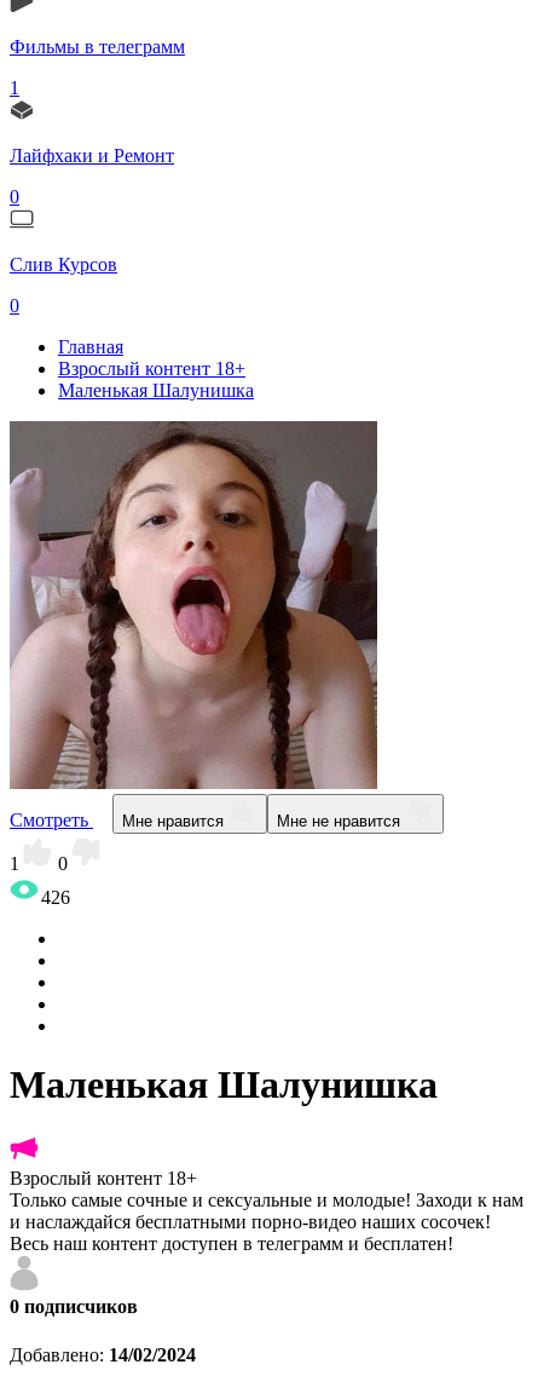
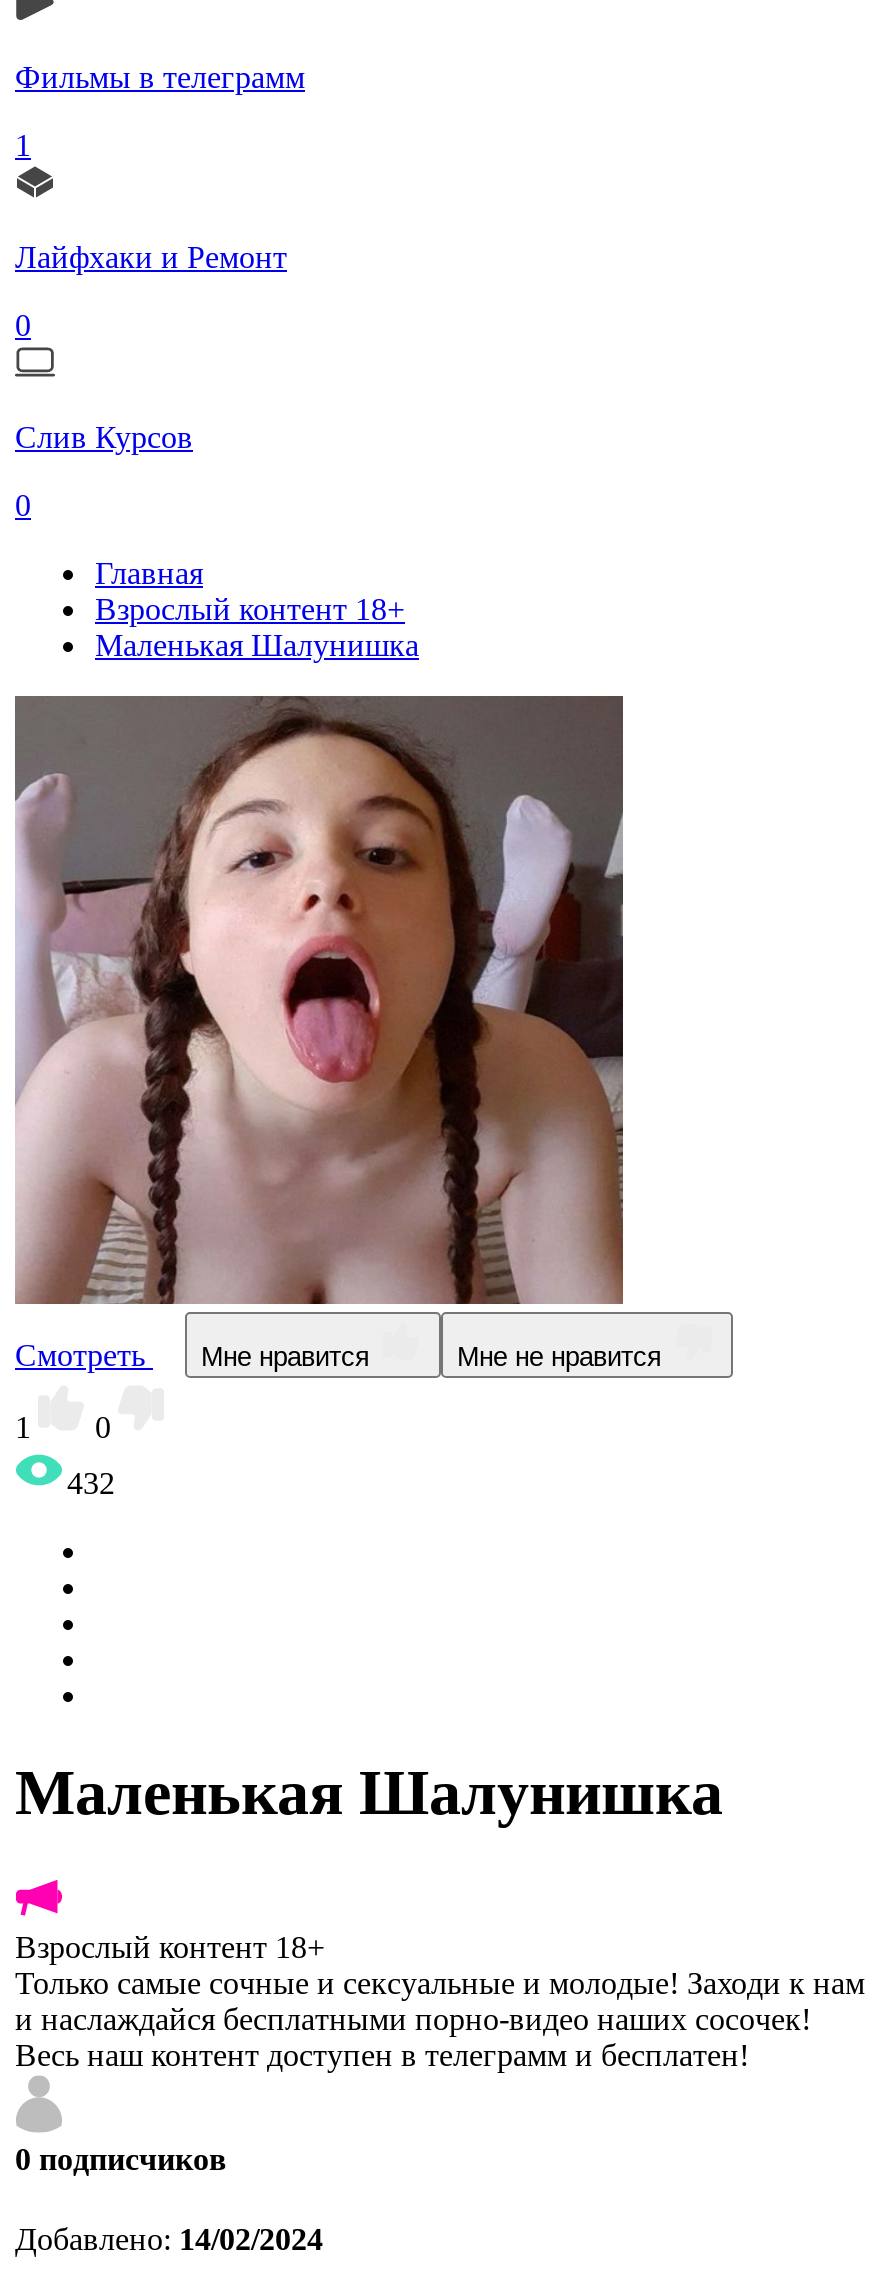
- 426
+ 432
